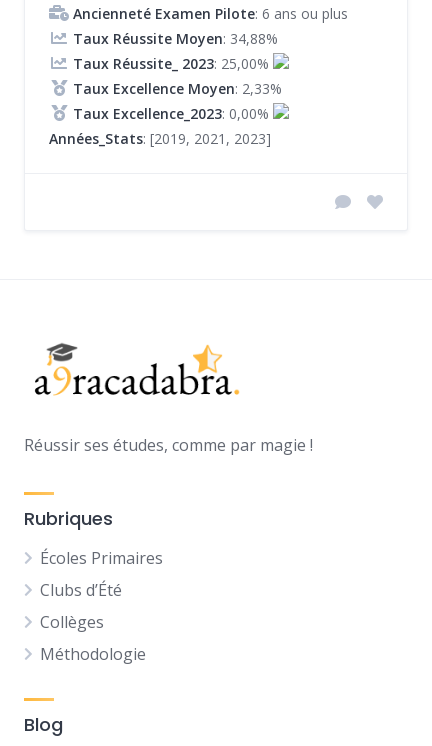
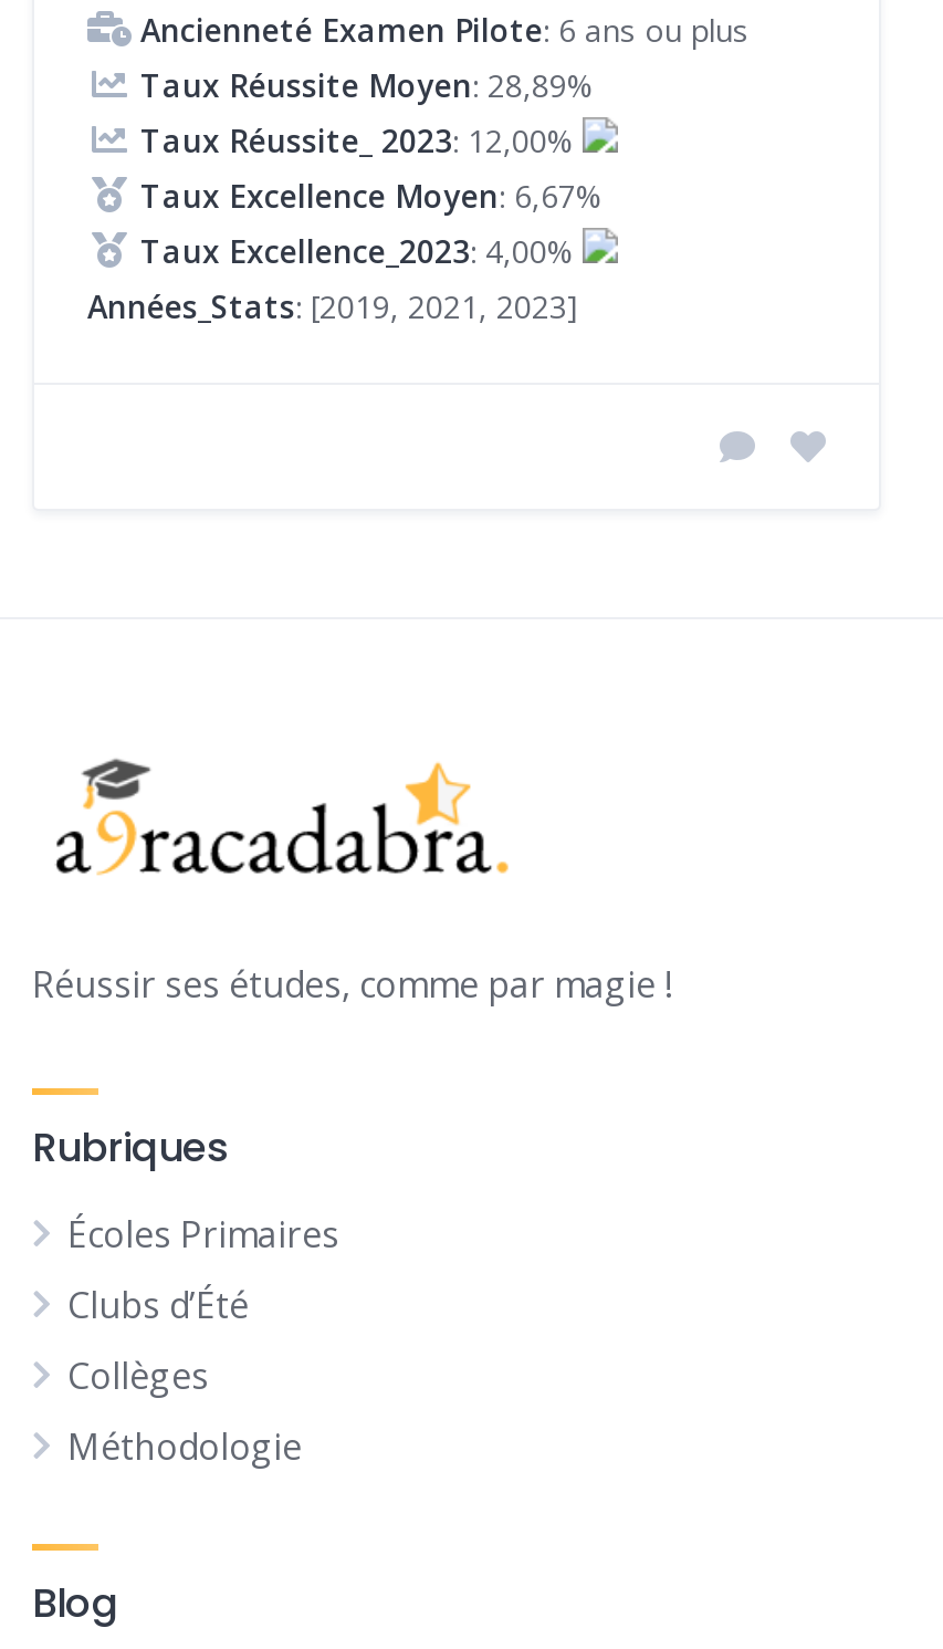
- Taux Réussite Moyen: 34,88%
+ Taux Réussite Moyen: 28,89%

- Taux Réussite_ 2023: 25,00%
+ Taux Réussite_ 2023: 12,00%

- Taux Excellence Moyen: 2,33%
+ Taux Excellence Moyen: 6,67%

- Taux Excellence_2023: 0,00%
+ Taux Excellence_2023: 4,00%
